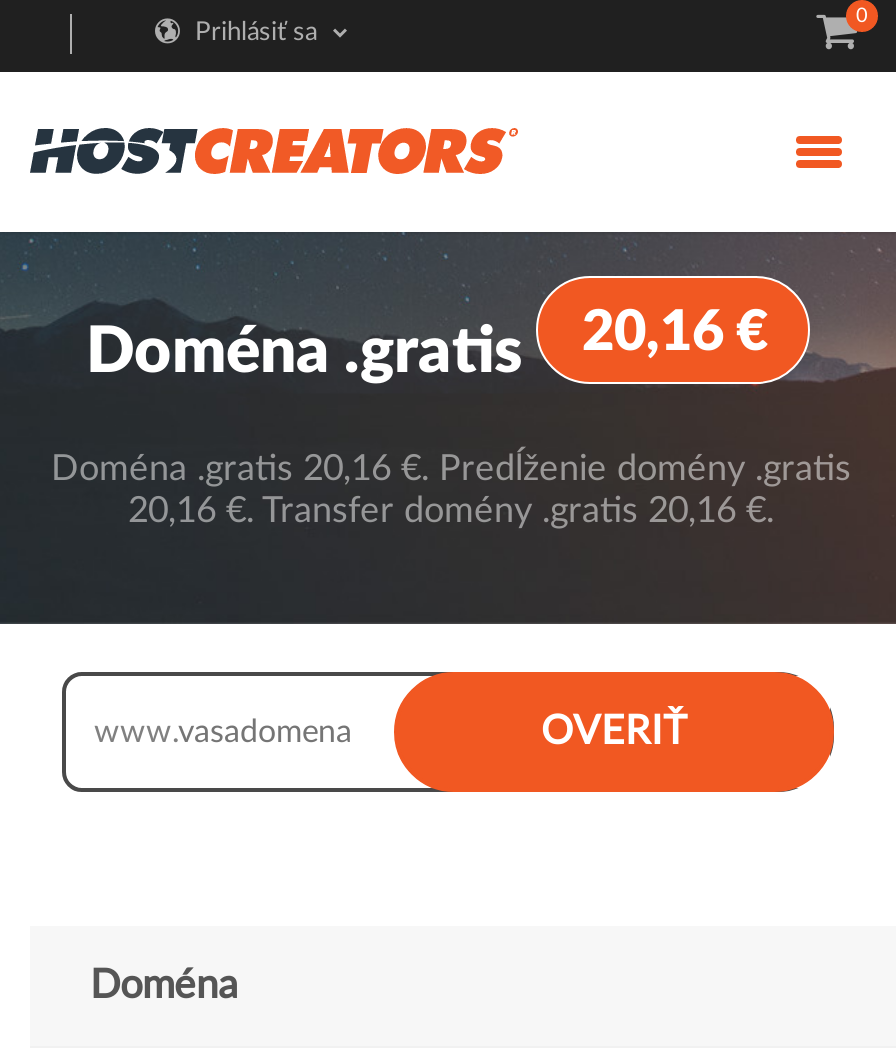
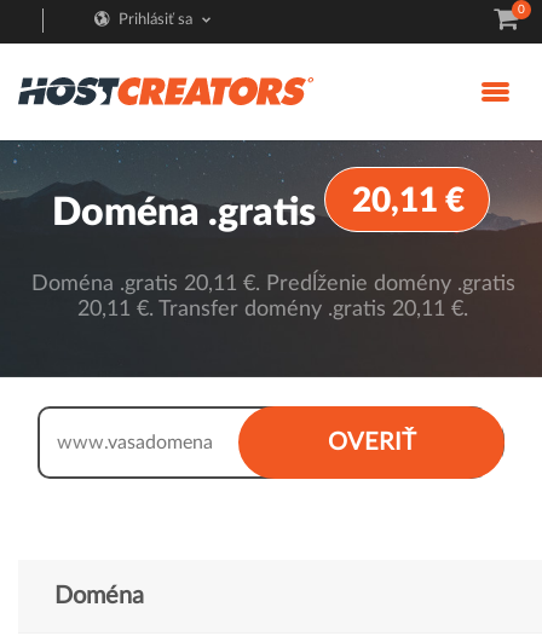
- Doména .gratis 20,16 €
+ Doména .gratis 20,11 €

- Doména .gratis 20,16 €. Predĺženie domény .gratis
+ Doména .gratis 20,11 €. Predĺženie domény .gratis

- 20,16 €. Transfer domény .gratis 20,16 €.
+ 20,11 €. Transfer domény .gratis 20,11 €.
